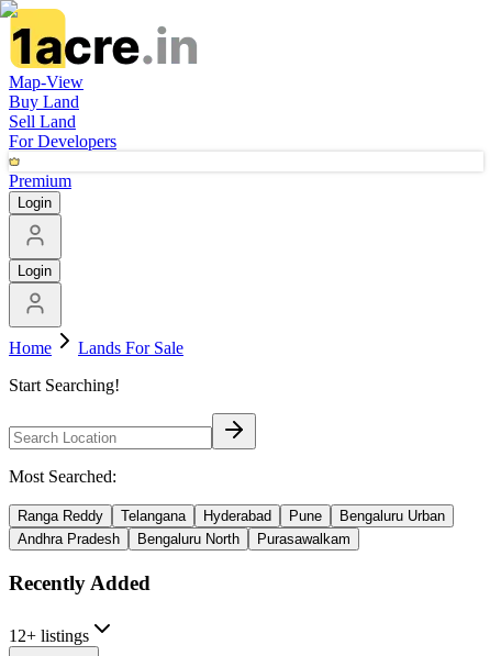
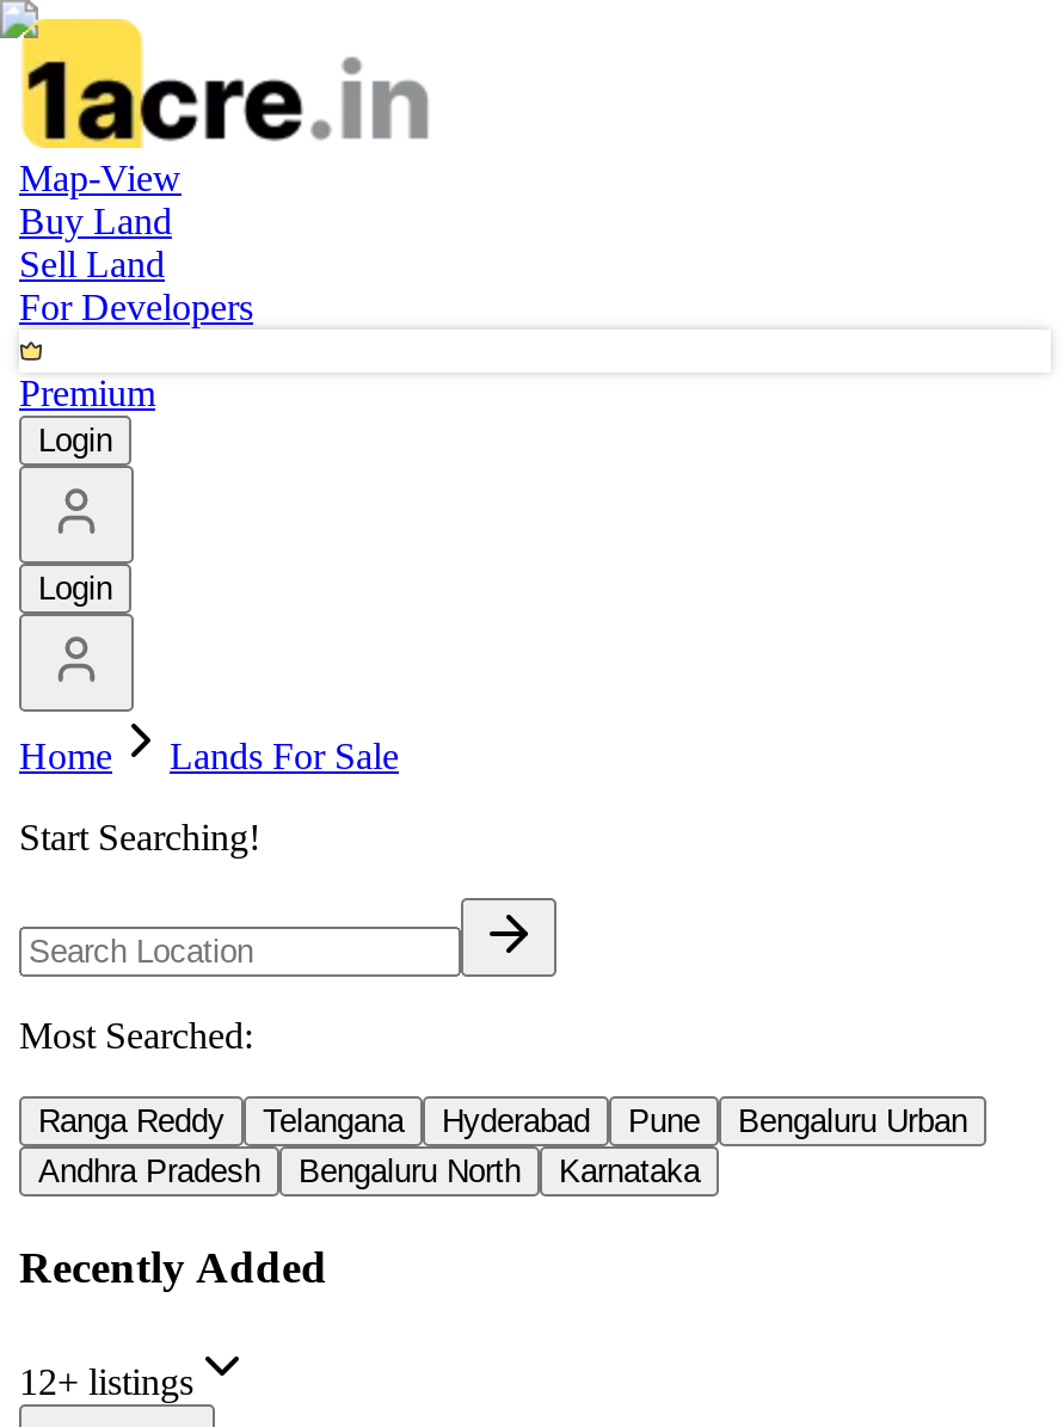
- Purasawalkam
+ Karnataka
